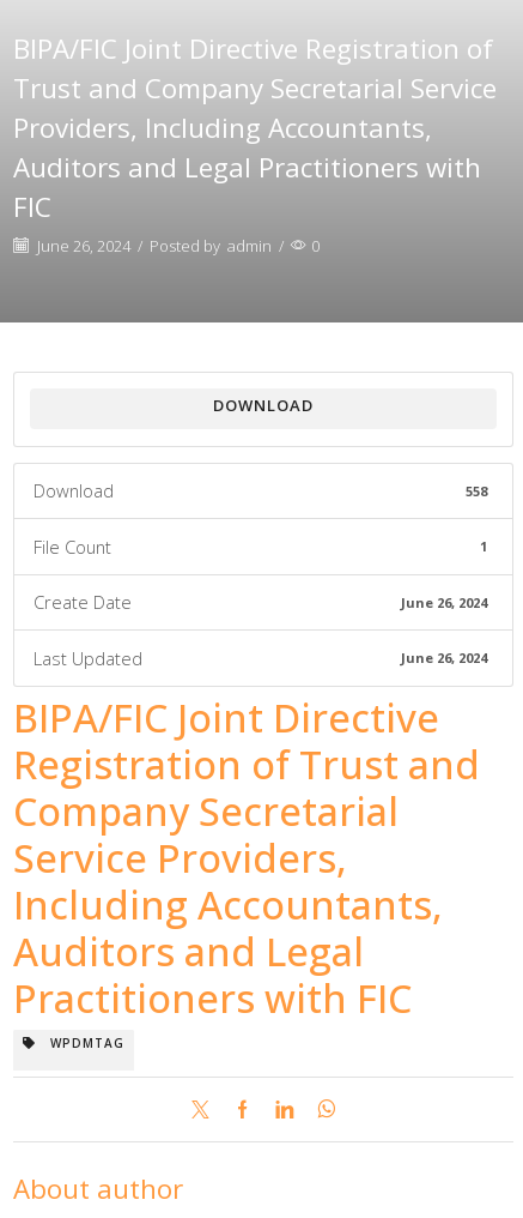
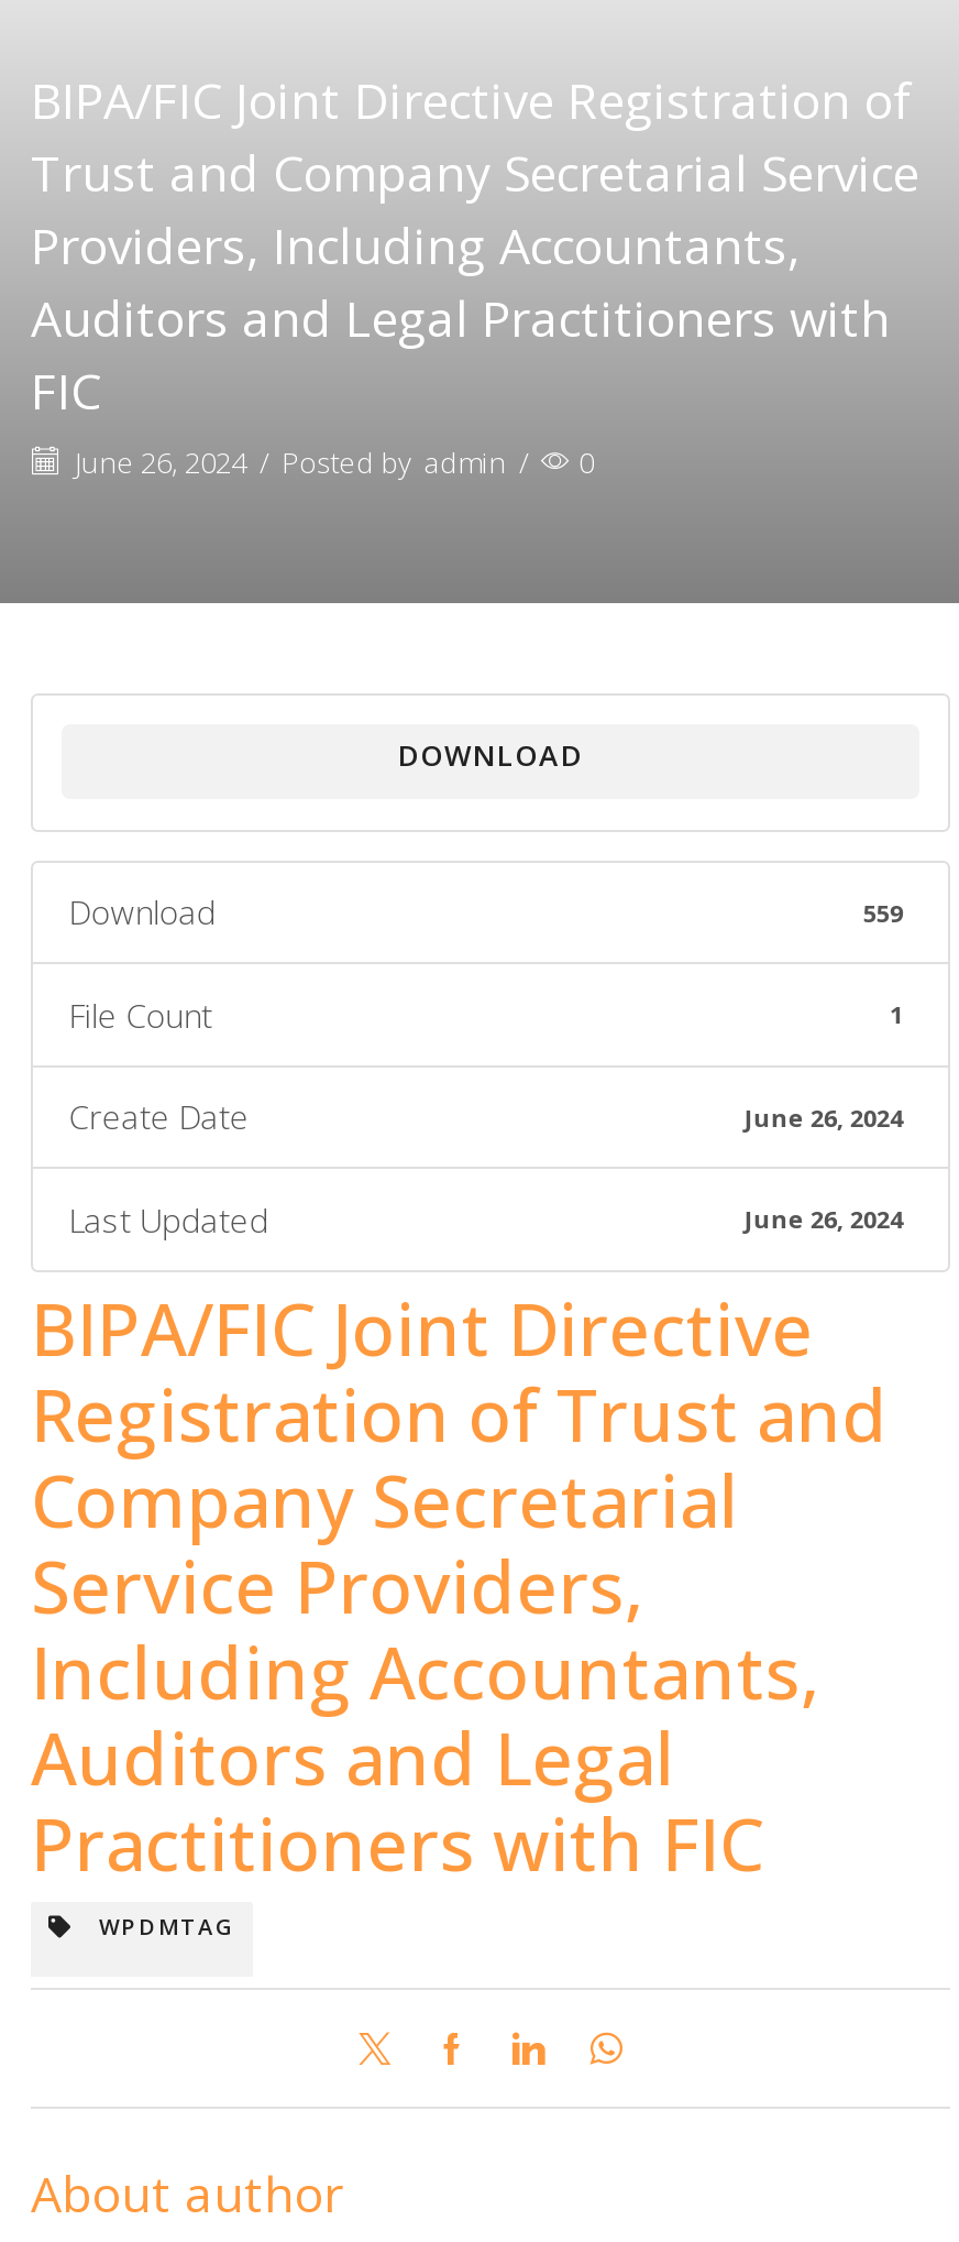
- 558
+ 559
